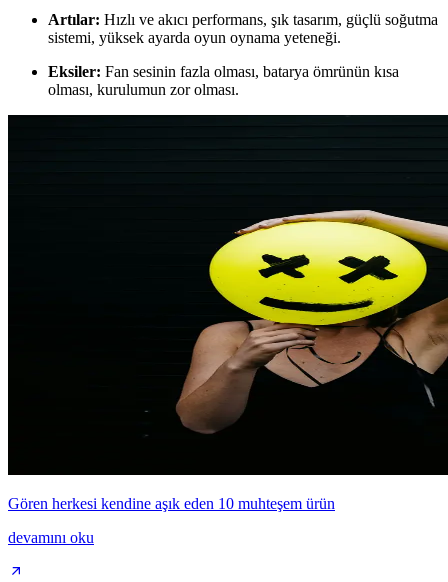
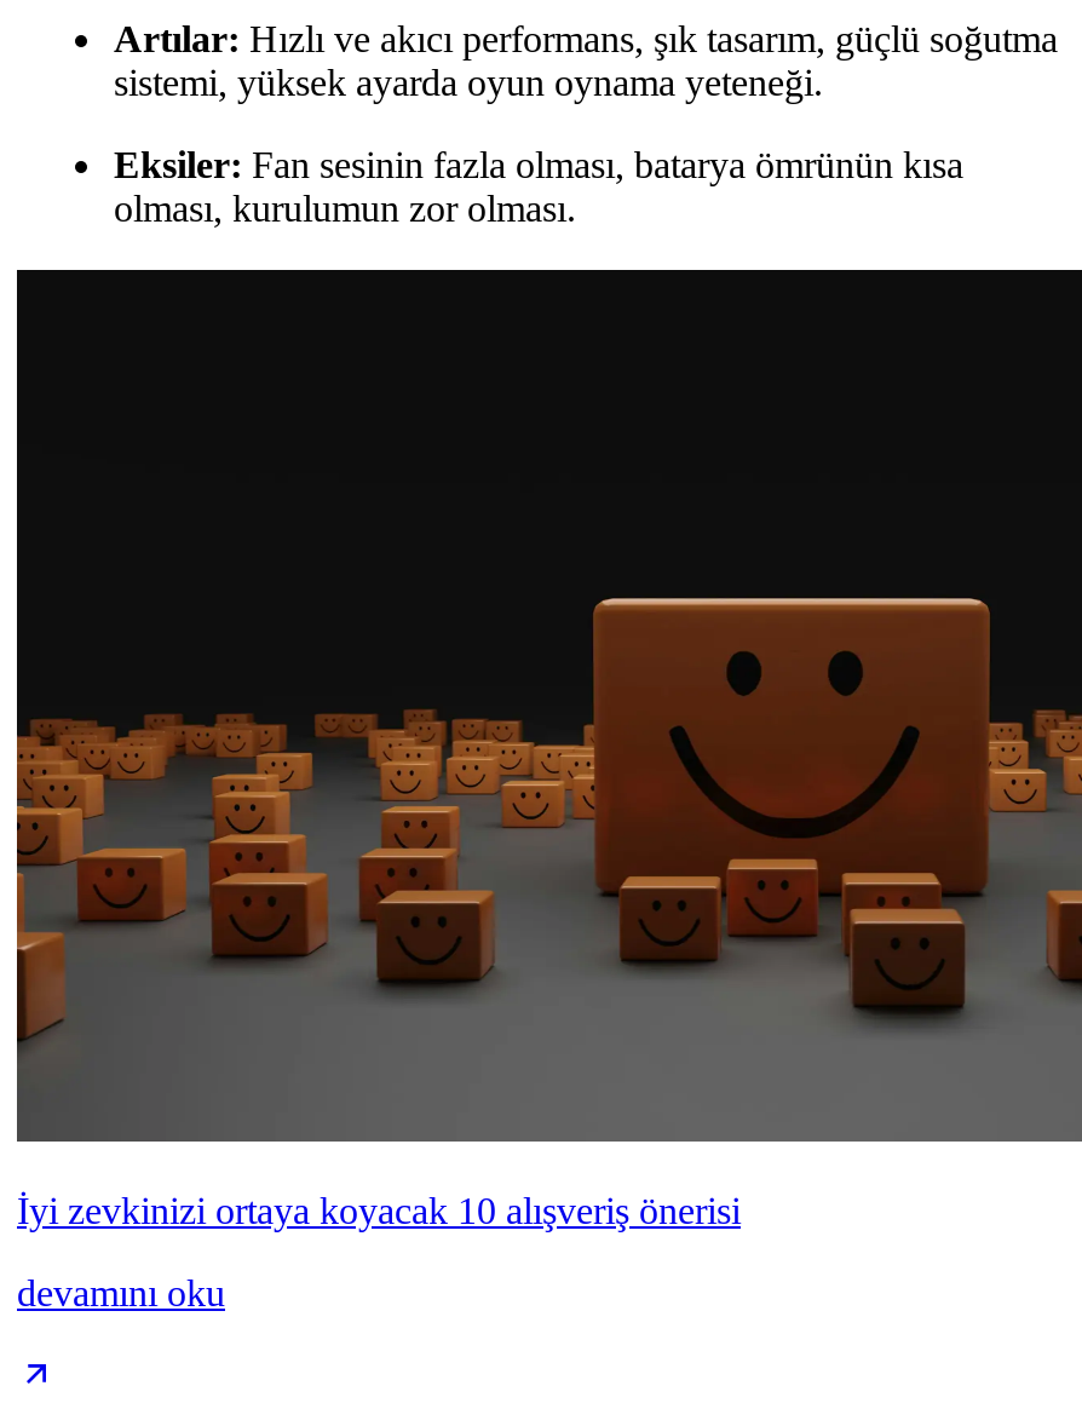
- [image]
- Gören herkesi kendine aşık eden 10 muhteşem ürün
+ [image]
+ İyi zevkinizi ortaya koyacak 10 alışveriş önerisi
